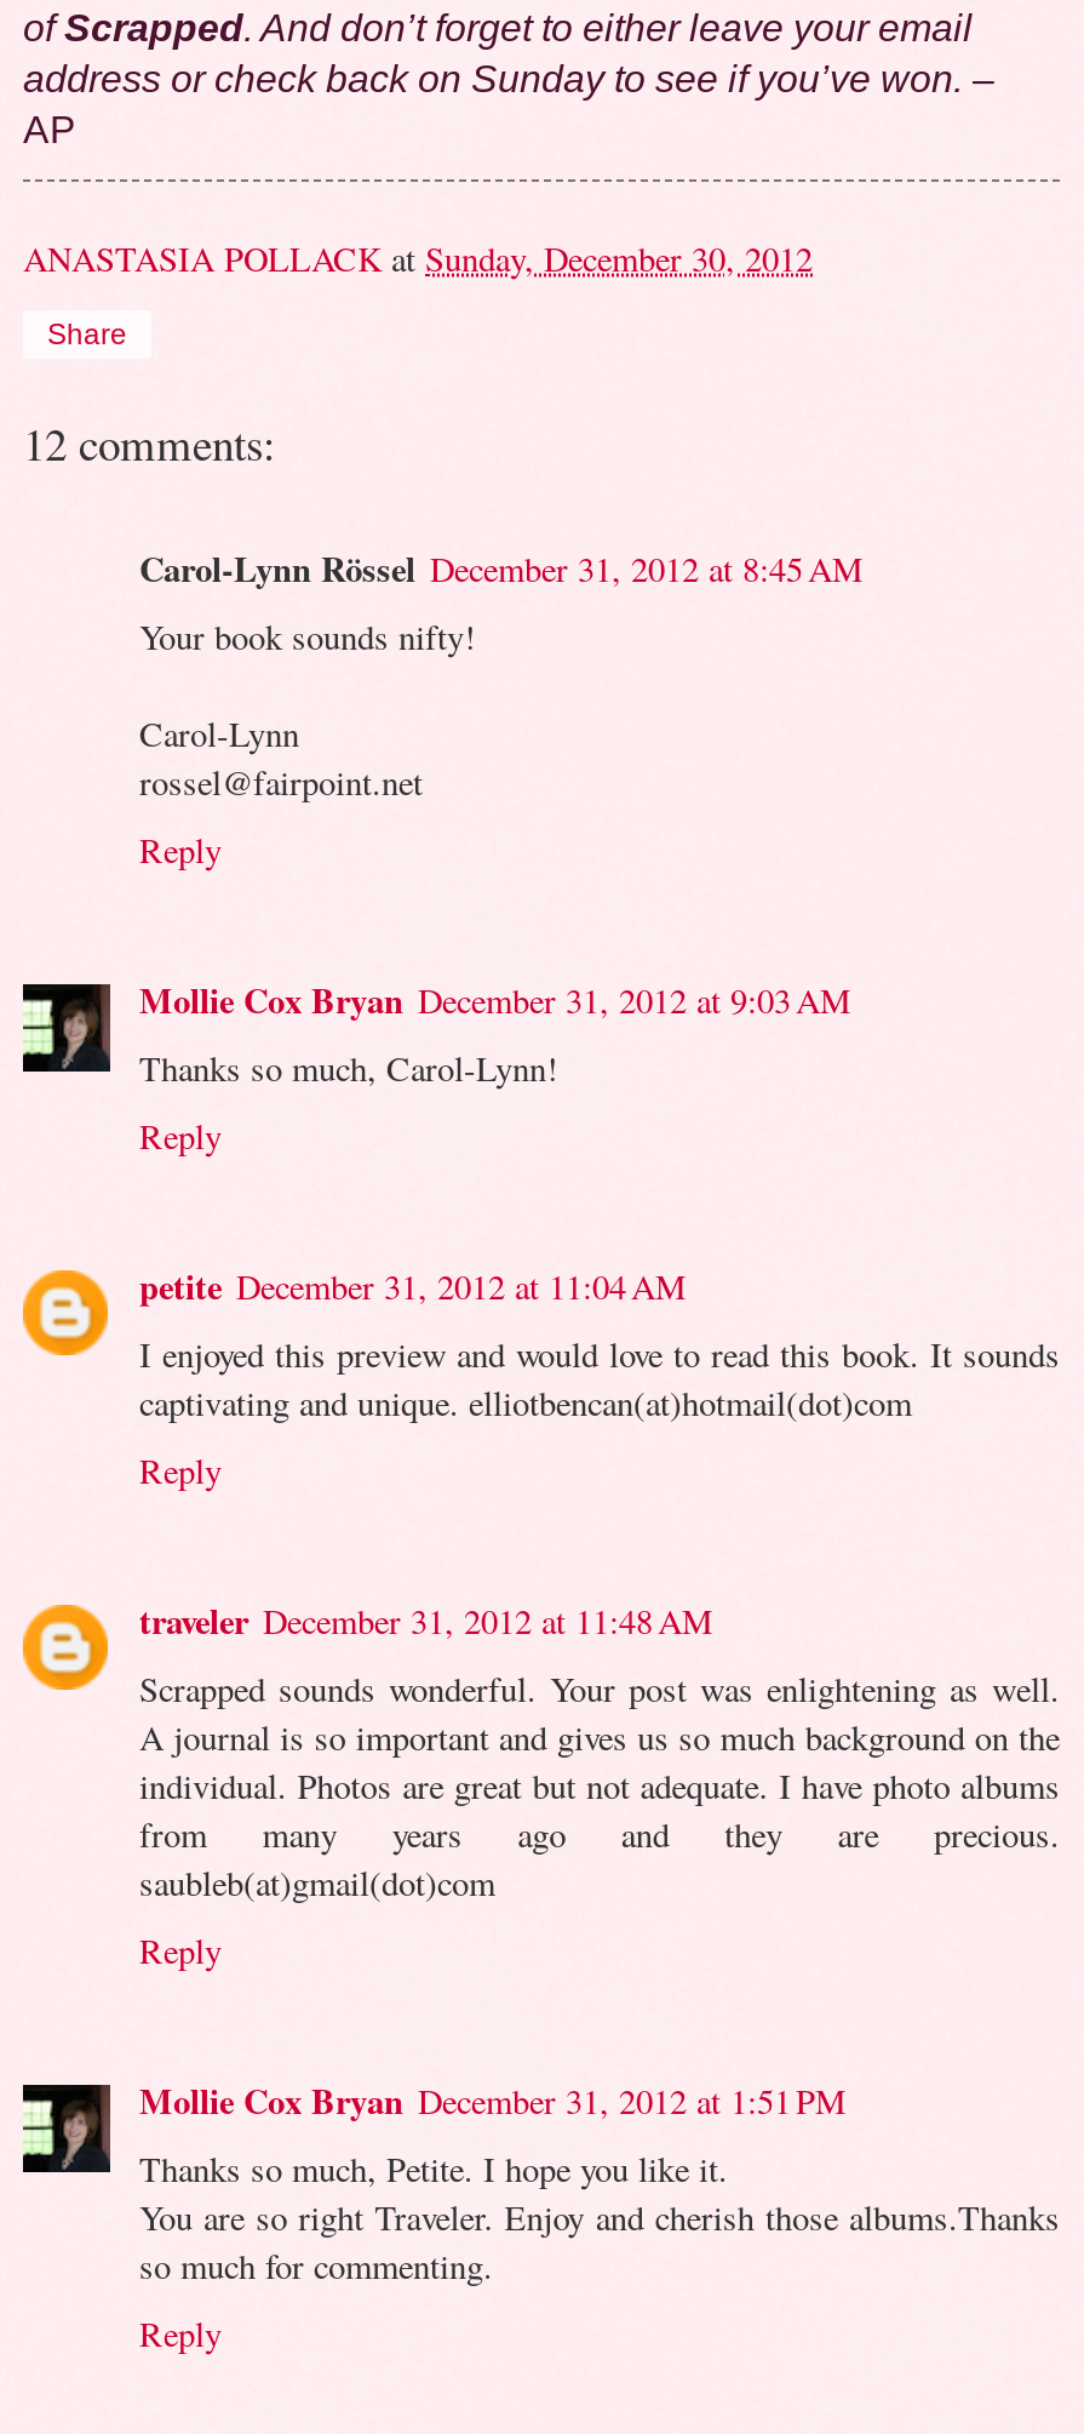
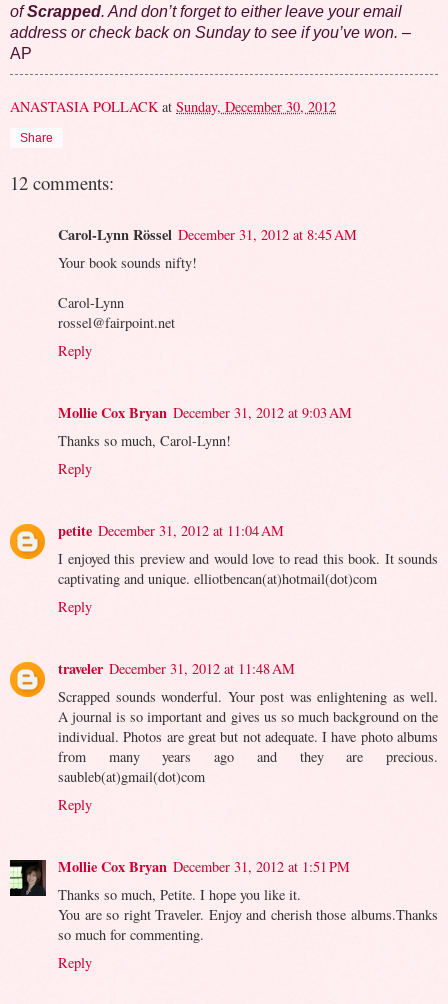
- [image]
